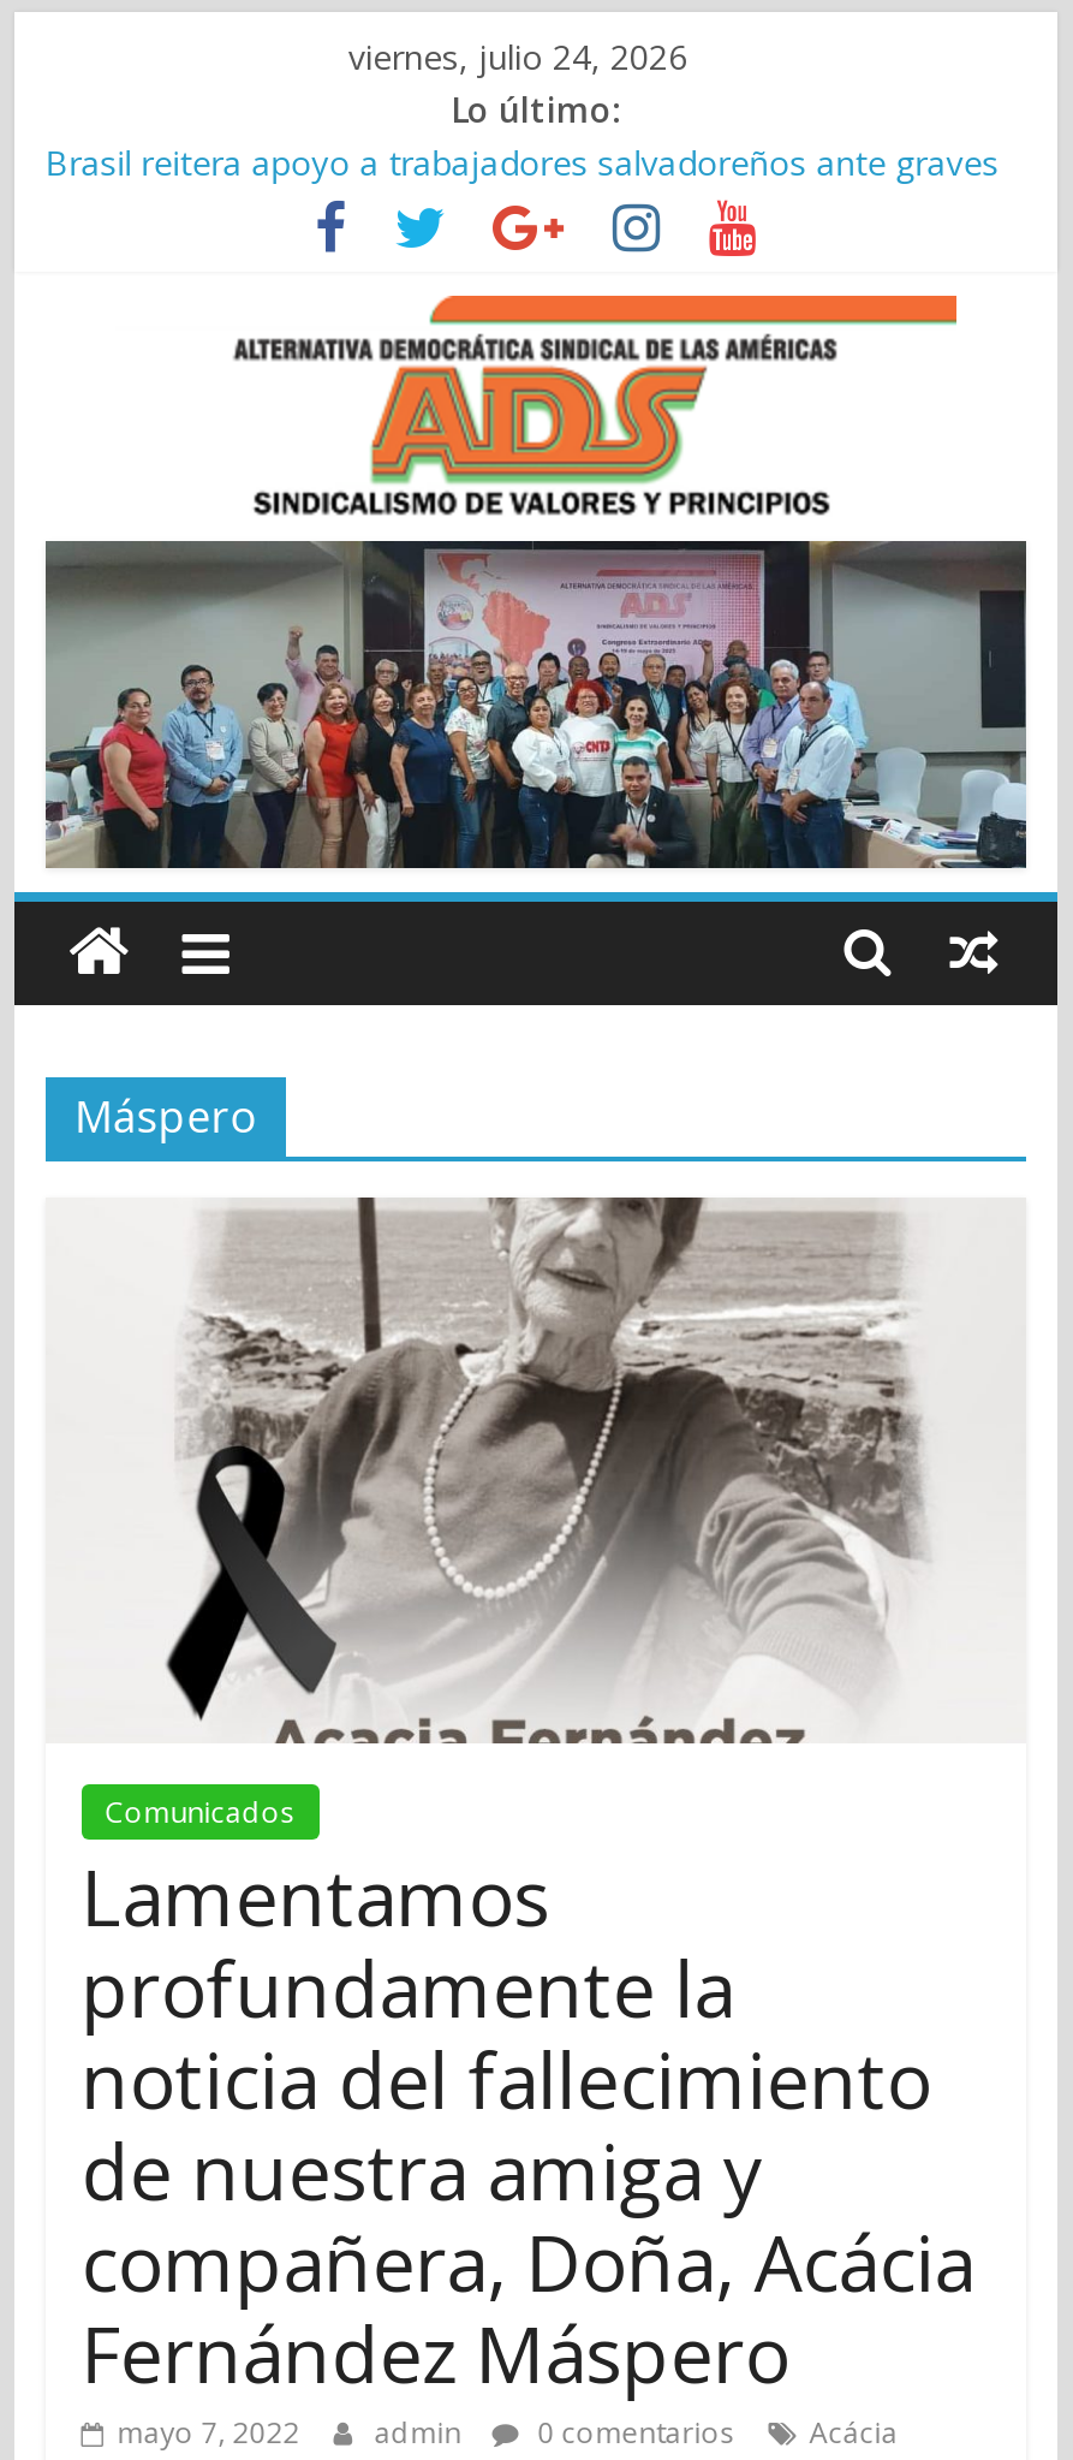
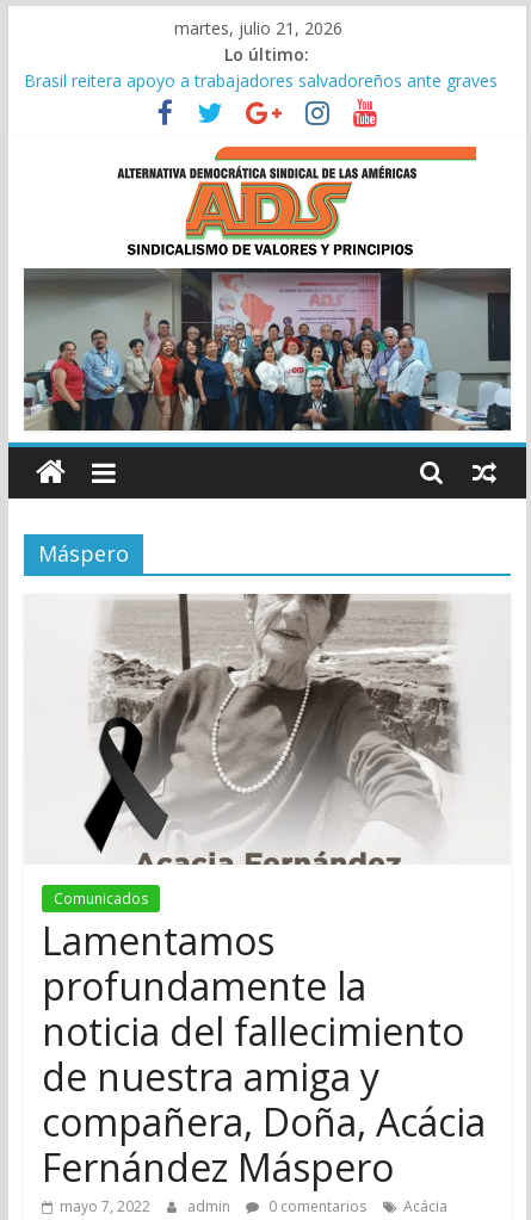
- viernes, julio 24, 2026
+ martes, julio 21, 2026
